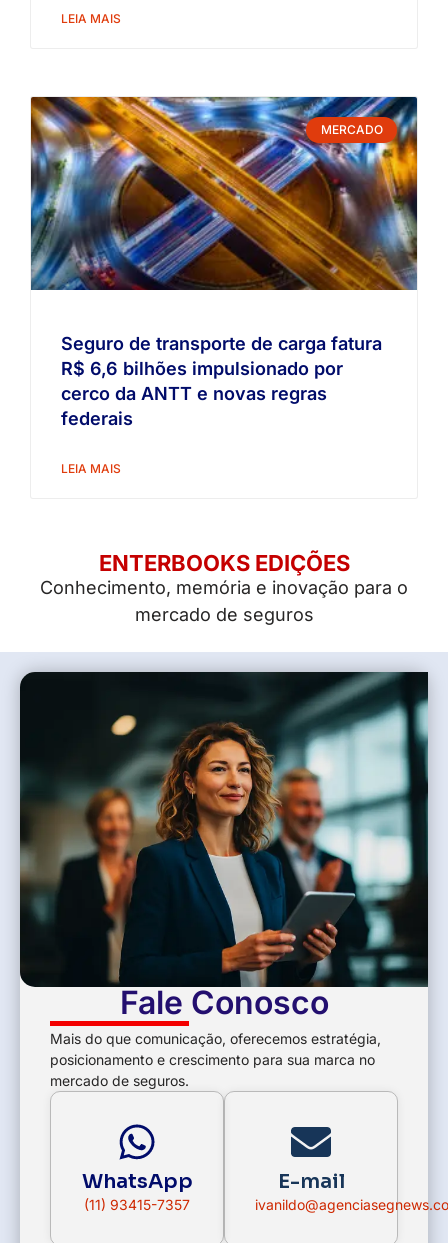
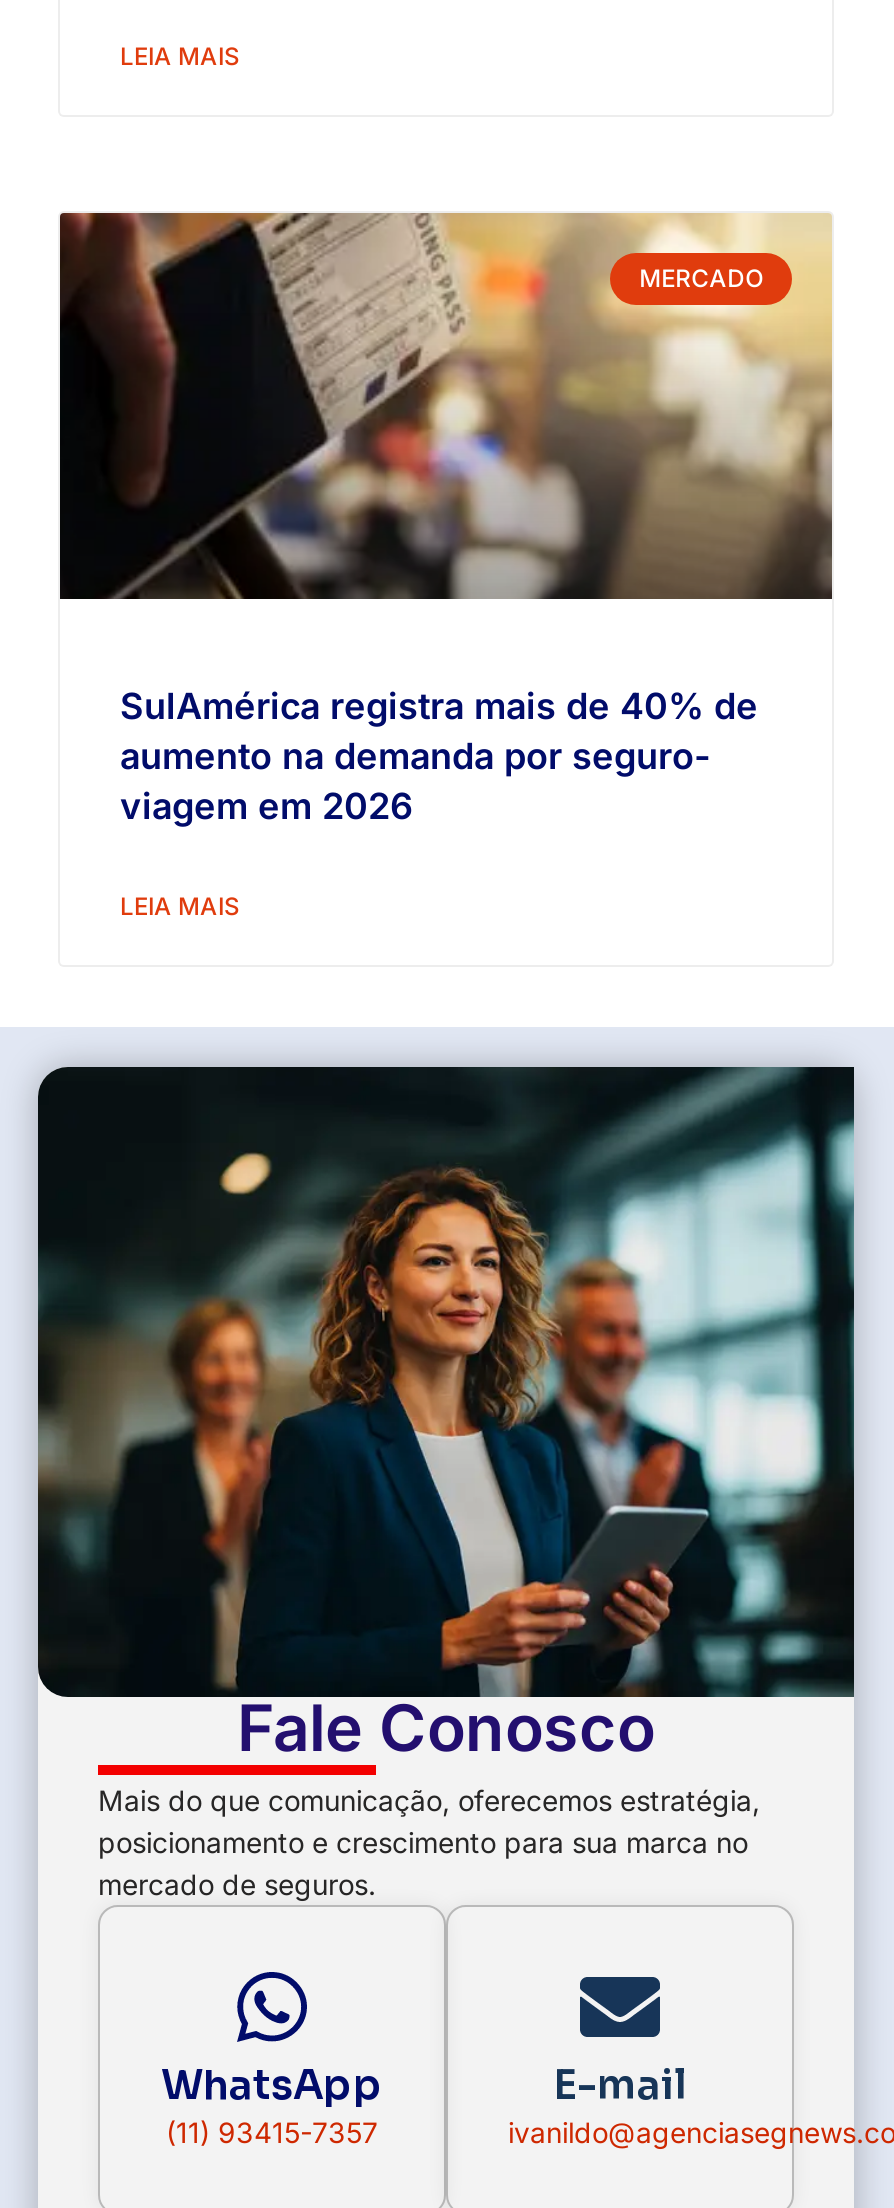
- [image]
+ [image]

- Seguro de transporte de carga fatura
- R$ 6,6 bilhões impulsionado por
- cerco da ANTT e novas regras
- federais
+ SulAmérica registra mais de 40% de
+ aumento na demanda por seguro-
+ viagem em 2026

- ENTERBOOKS EDIÇÕES
- Conhecimento, memória e inovação para o
- mercado de seguros
